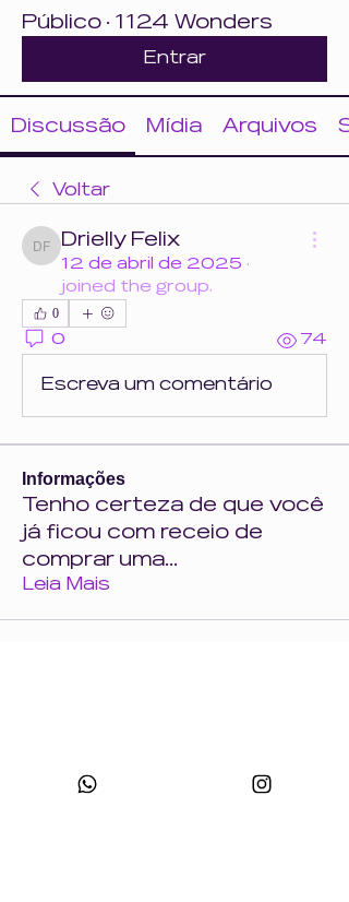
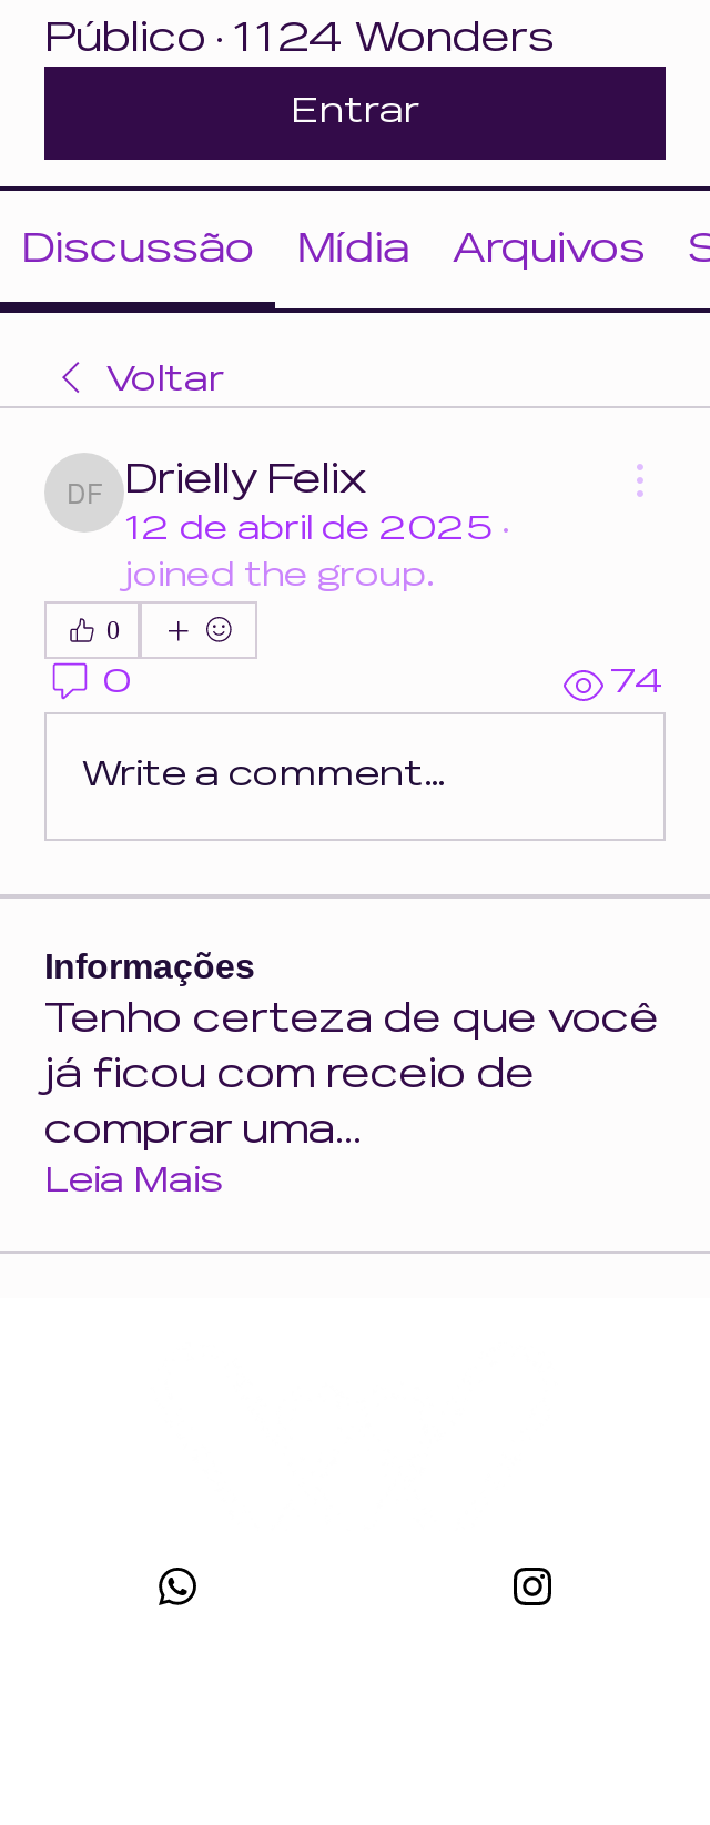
- Escreva um comentário
+ Write a comment...
